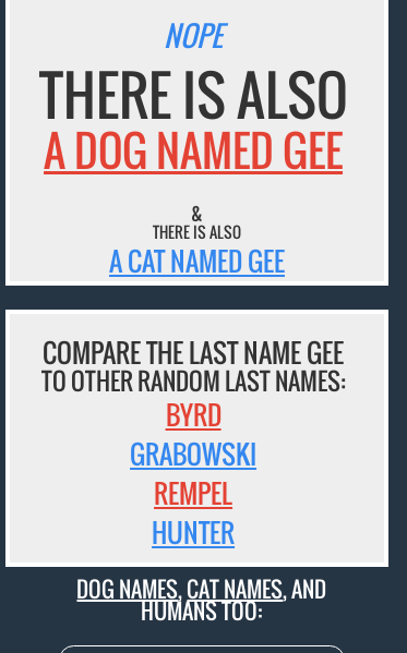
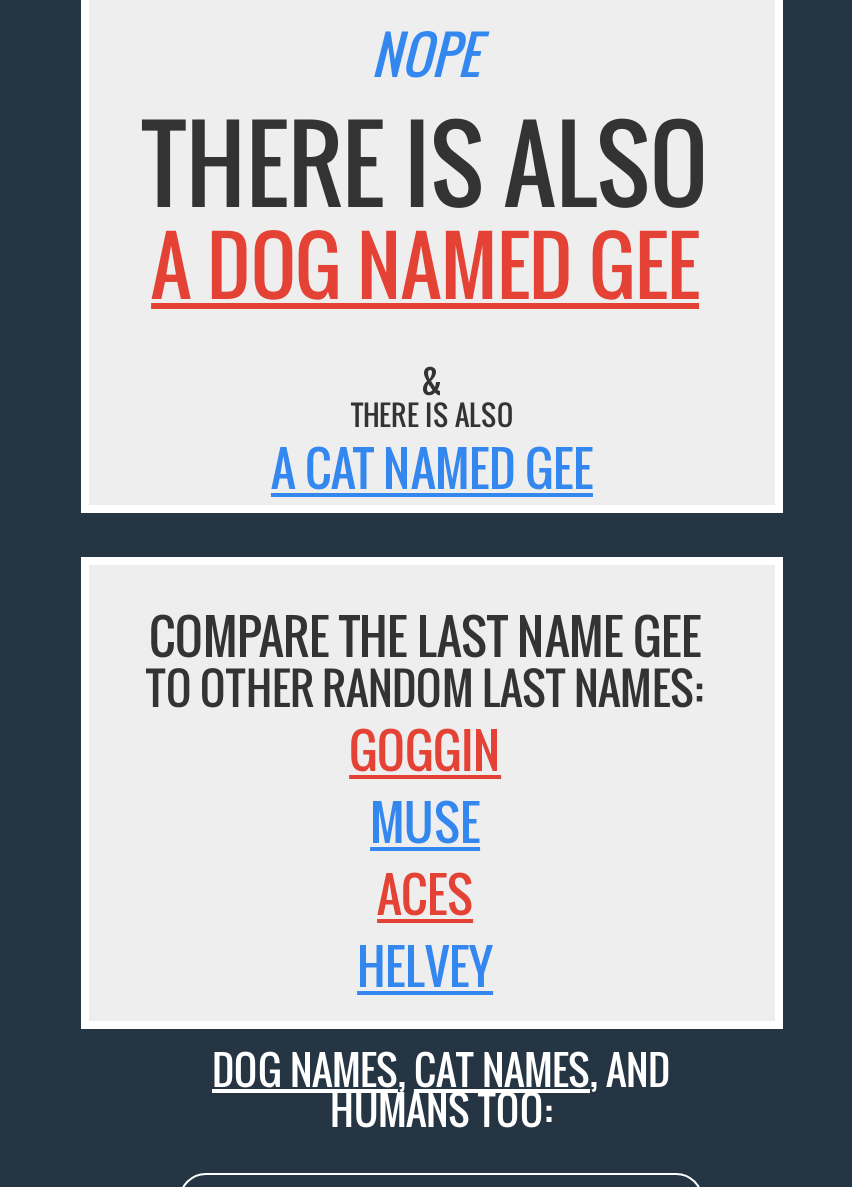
- BYRD
- GRABOWSKI
- REMPEL
- HUNTER
+ GOGGIN
+ MUSE
+ ACES
+ HELVEY
